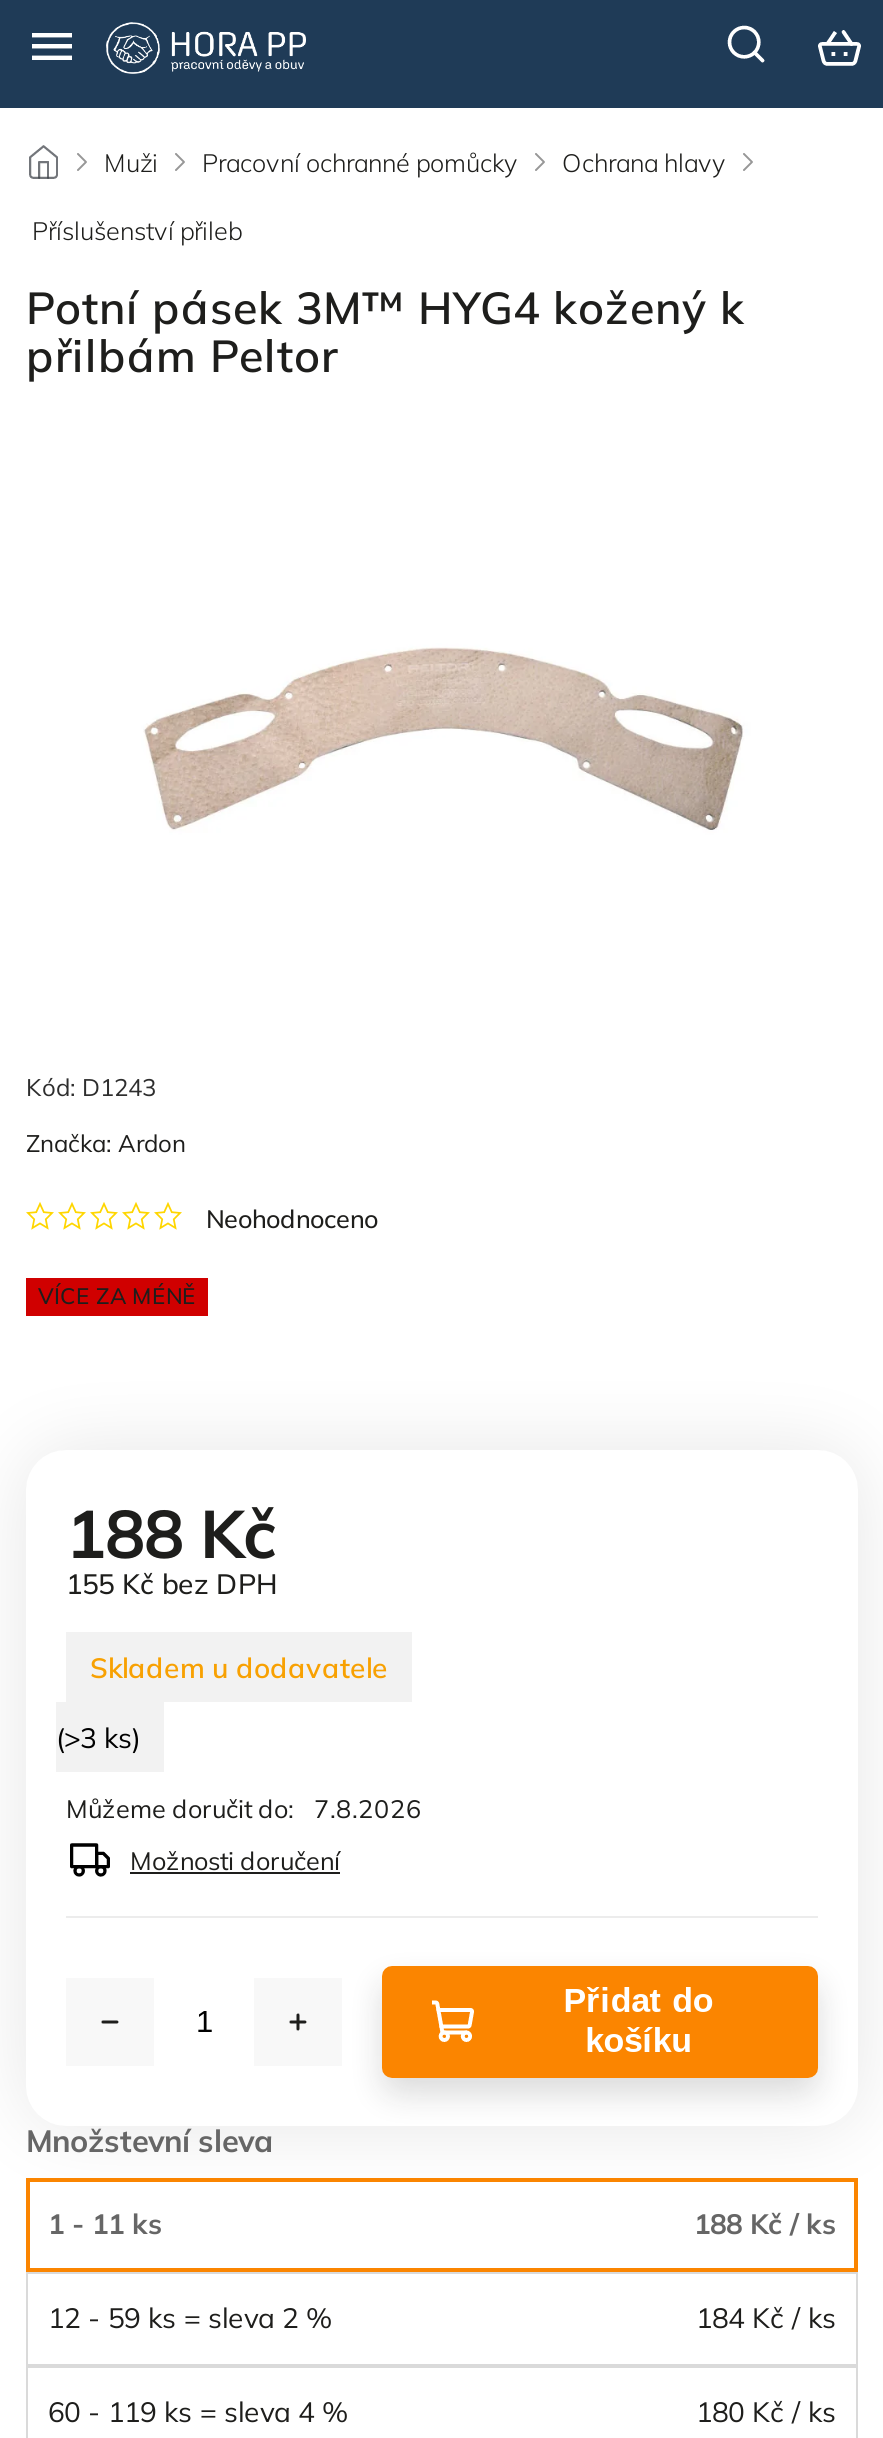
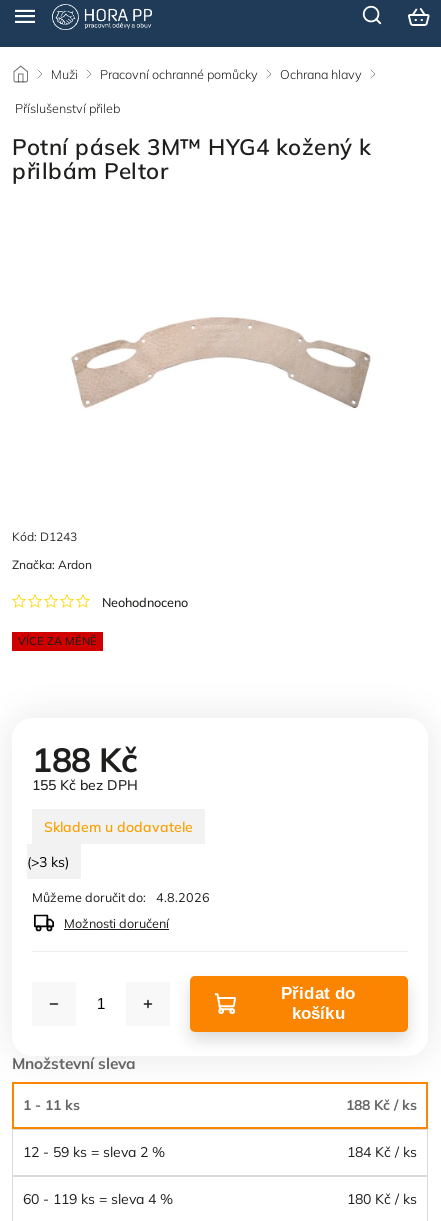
- Můžeme doručit do: 7.8.2026
+ Můžeme doručit do: 4.8.2026
